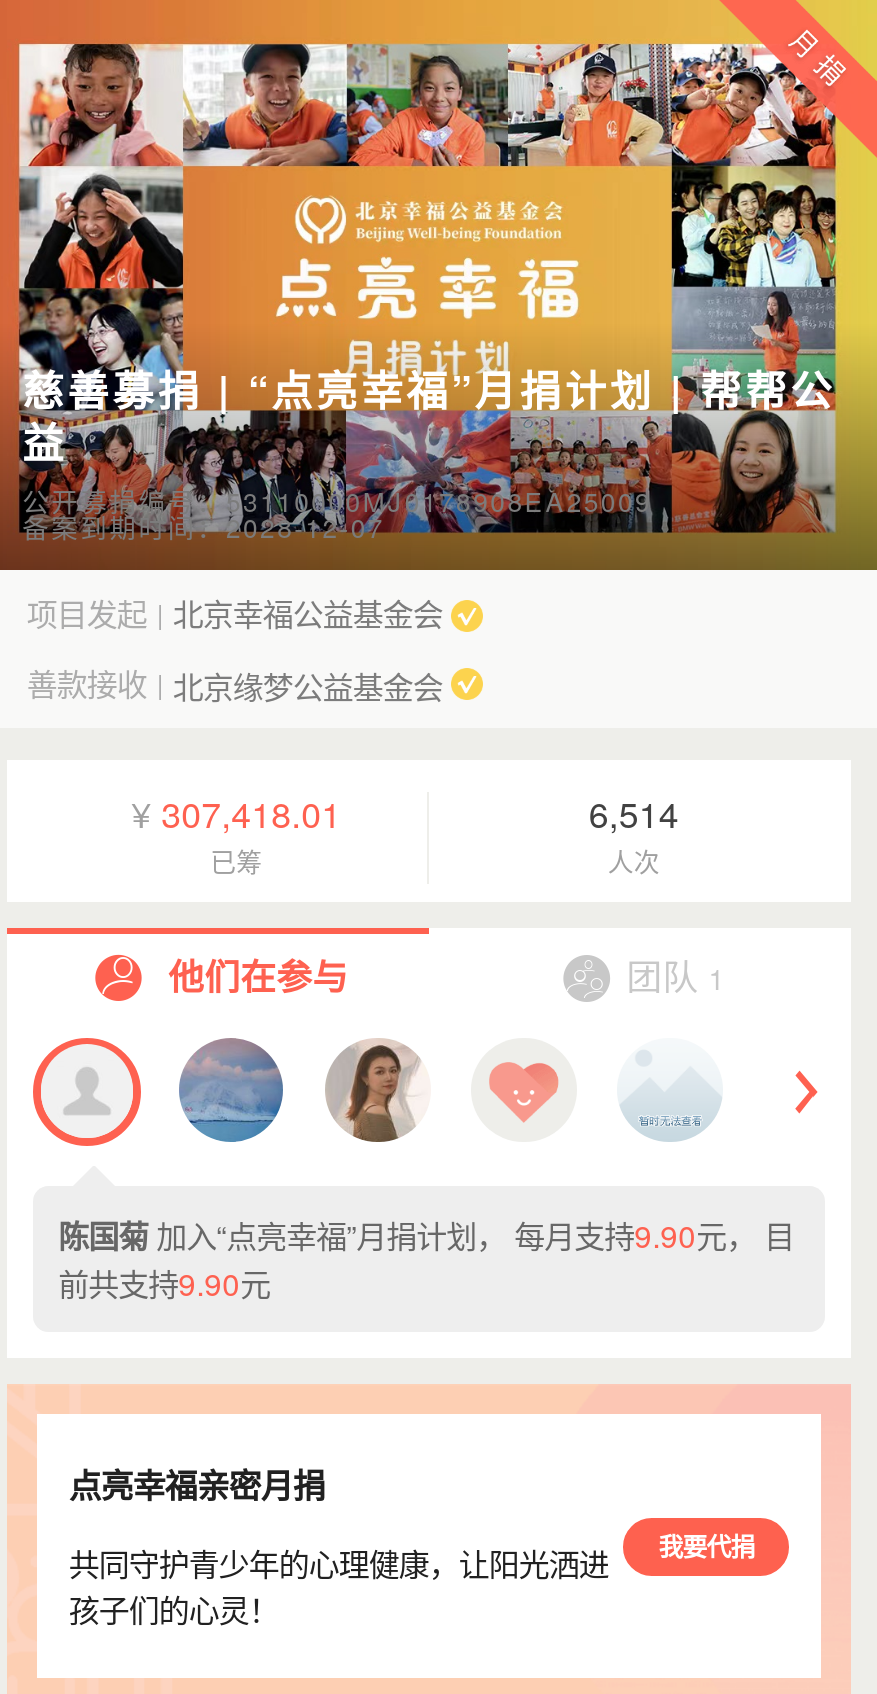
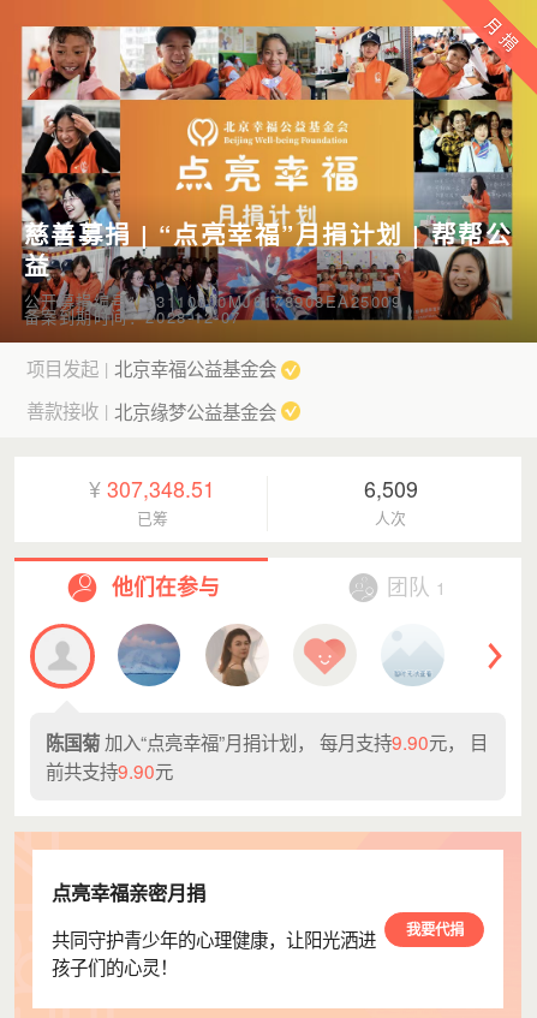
- ¥307,418.01
+ ¥307,348.51

- 6,514
+ 6,509
